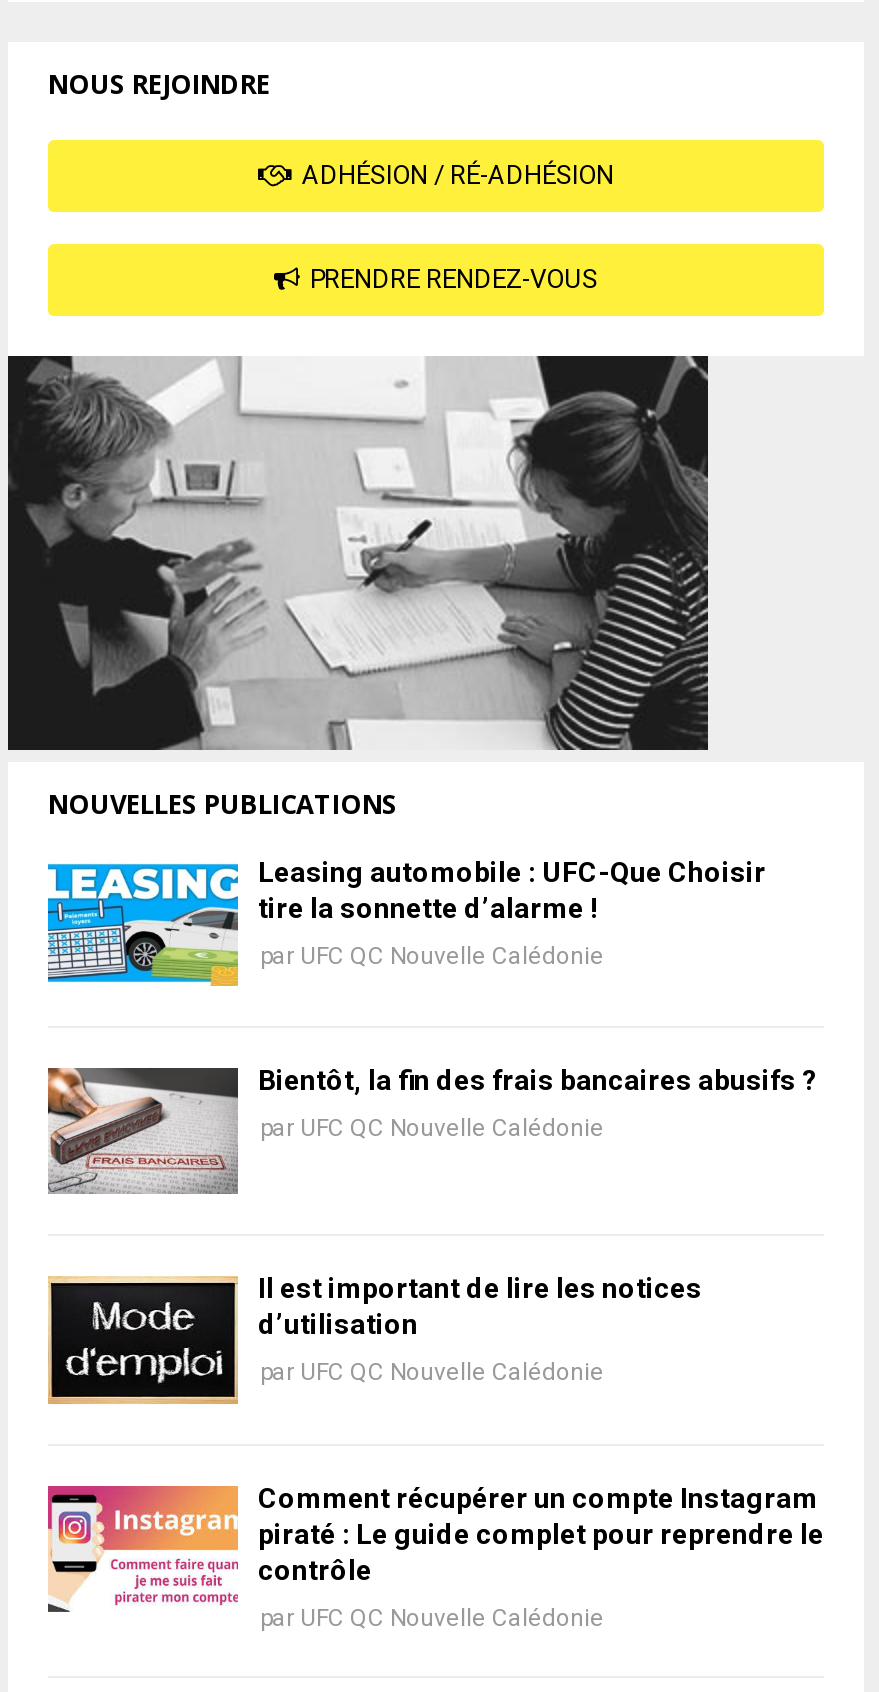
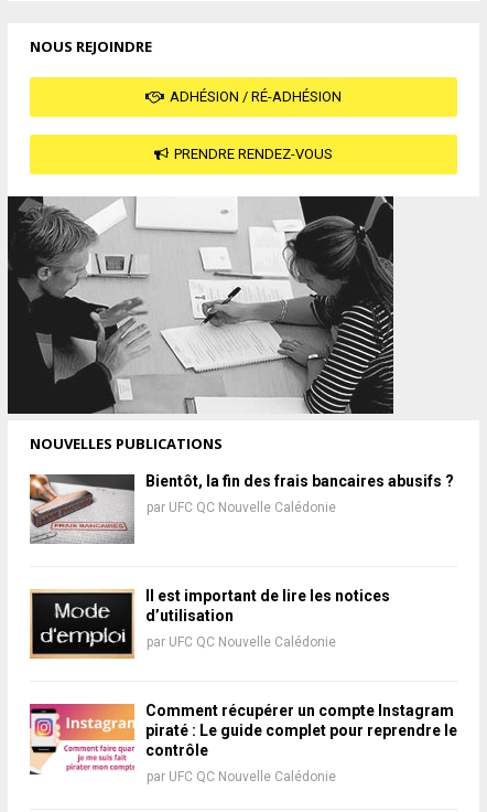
- [image]
- Leasing automobile : UFC-Que Choisir
- tire la sonnette d’alarme !
- par UFC QC Nouvelle Calédonie
